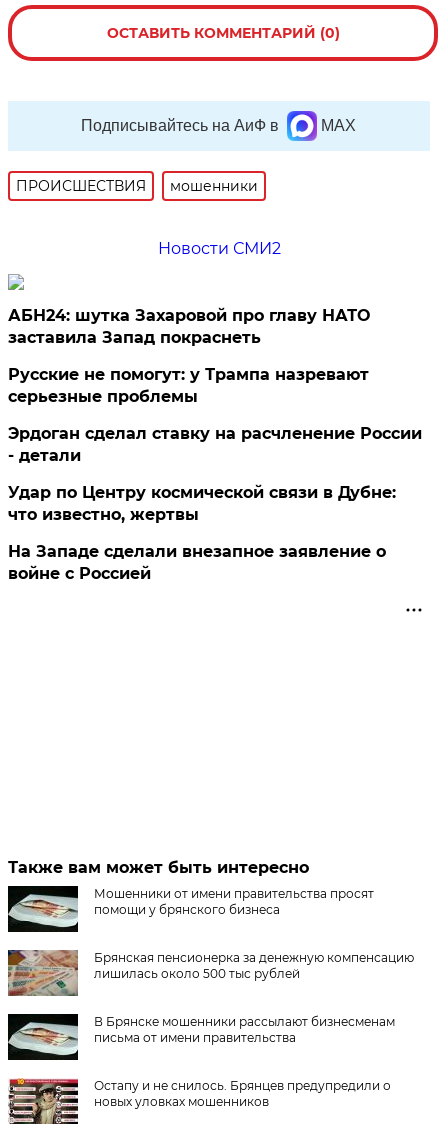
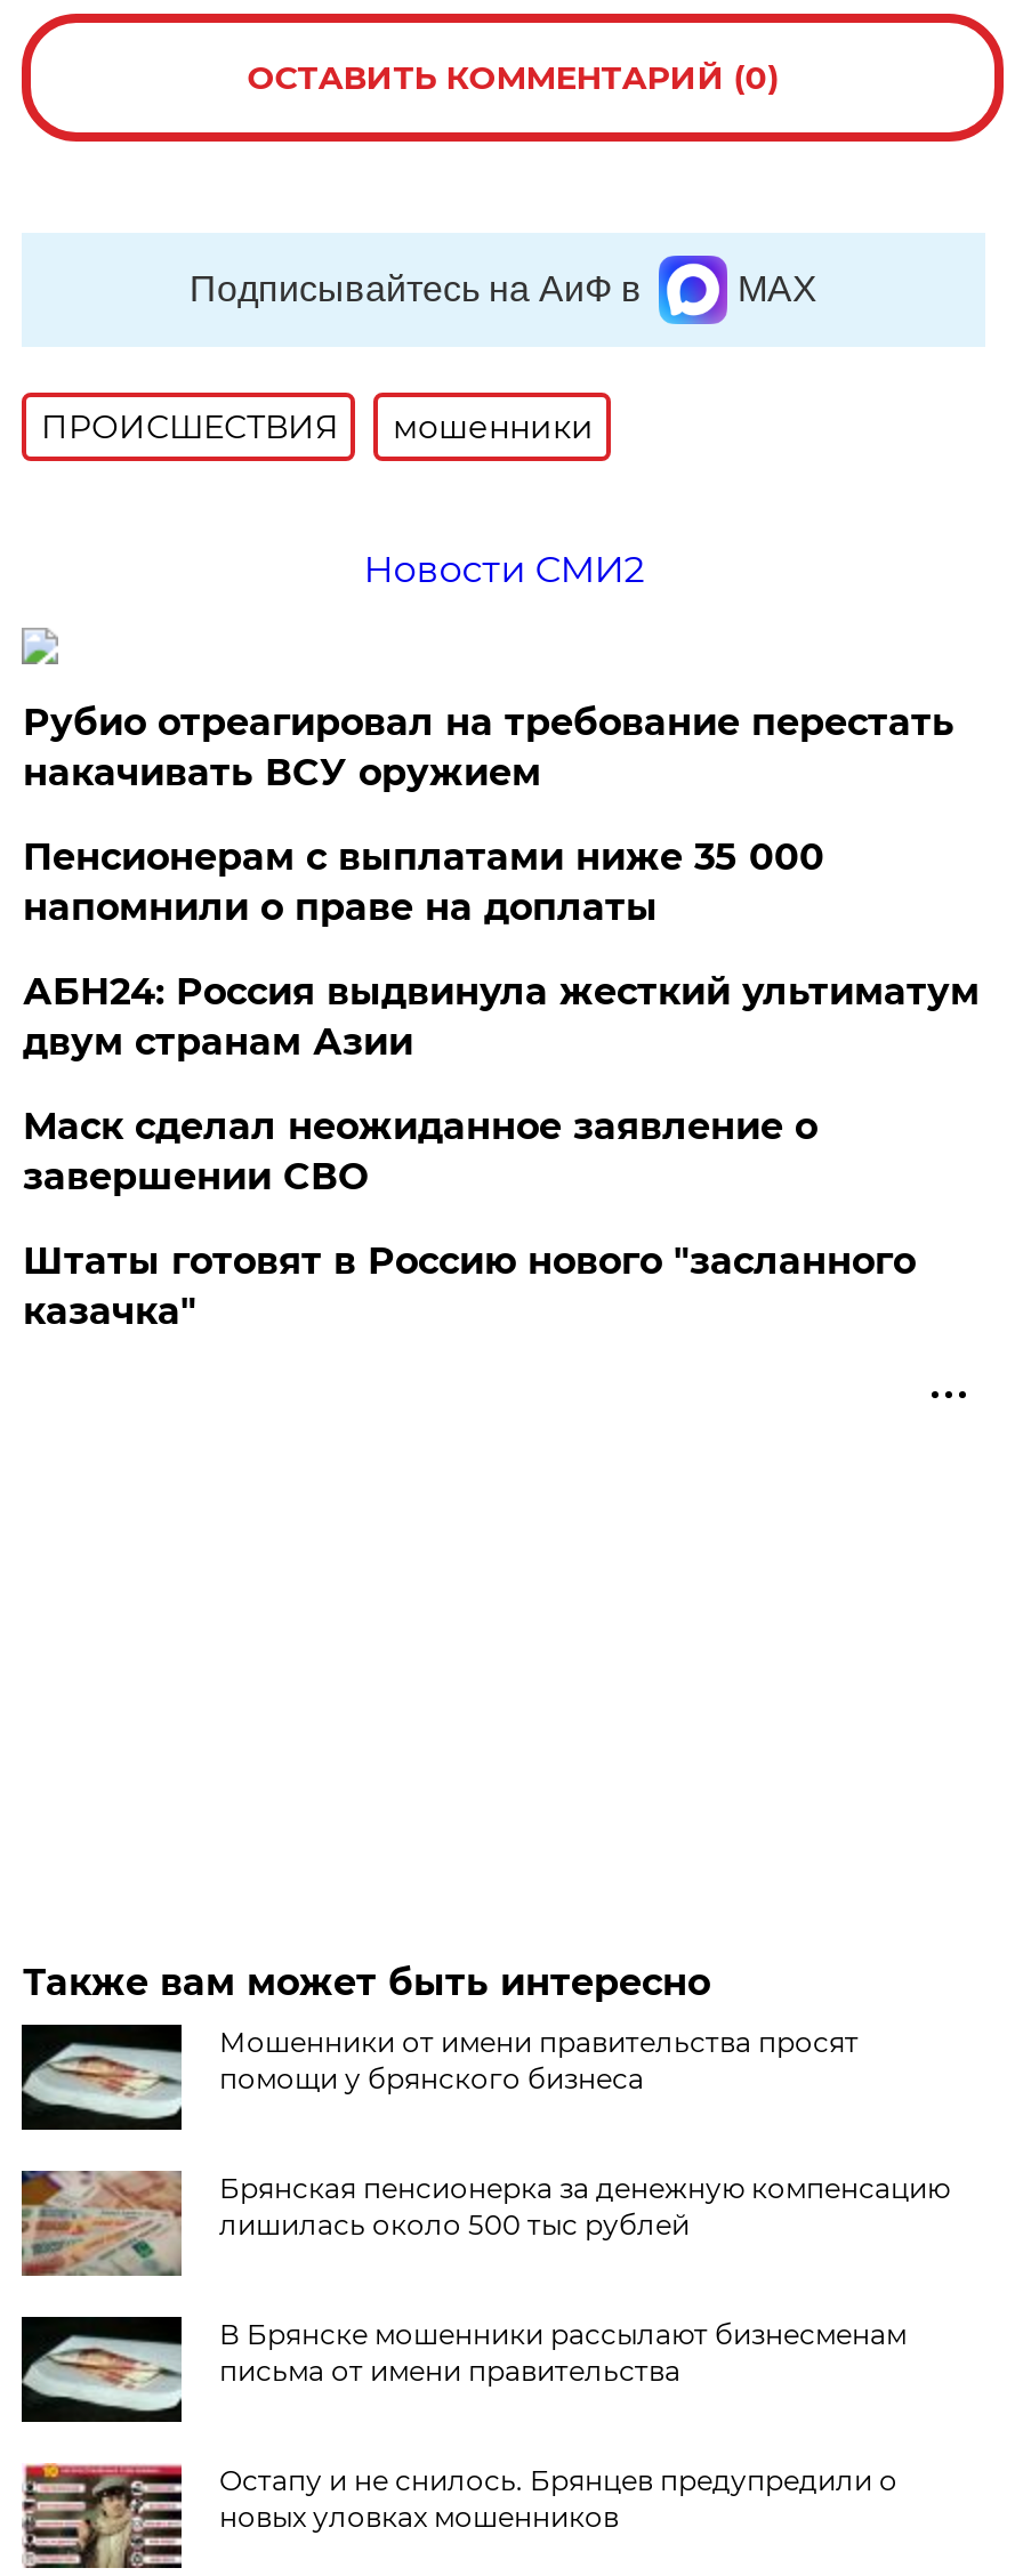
- АБН24: шутка Захаровой про главу НАТО
- заставила Запад покраснеть
+ Рубио отреагировал на требование перестать
+ накачивать ВСУ оружием

- Русские не помогут: у Трампа назревают
- серьезные проблемы
+ Пенсионерам с выплатами ниже 35 000
+ напомнили о праве на доплаты

- Эрдоган сделал ставку на расчленение России
- - детали
+ АБН24: Россия выдвинула жесткий ультиматум
+ двум странам Азии

- Удар по Центру космической связи в Дубне:
- что известно, жертвы
+ Маск сделал неожиданное заявление о
+ завершении СВО

- На Западе сделали внезапное заявление о
- войне с Россией
+ Штаты готовят в Россию нового "засланного
+ казачка"
